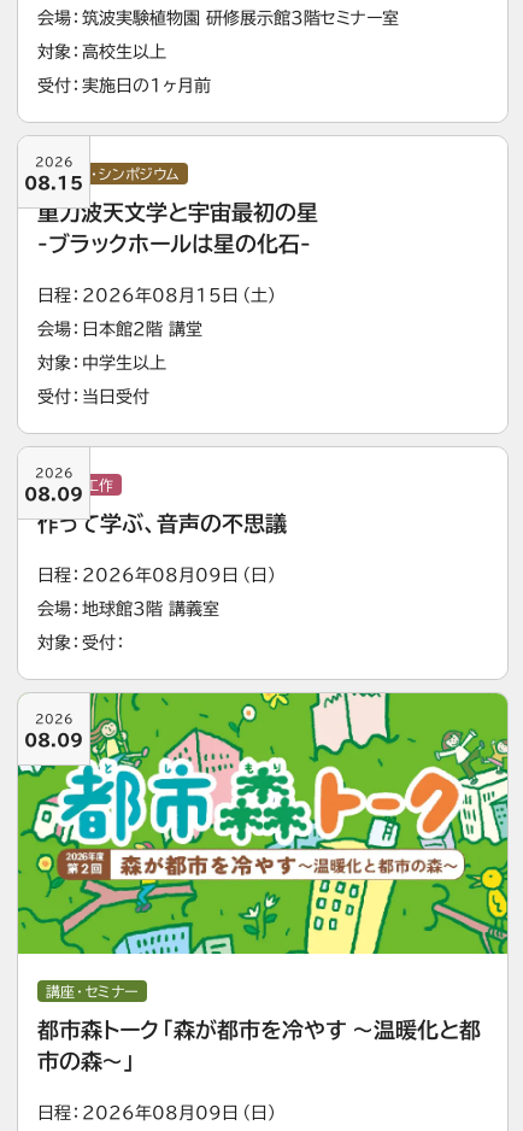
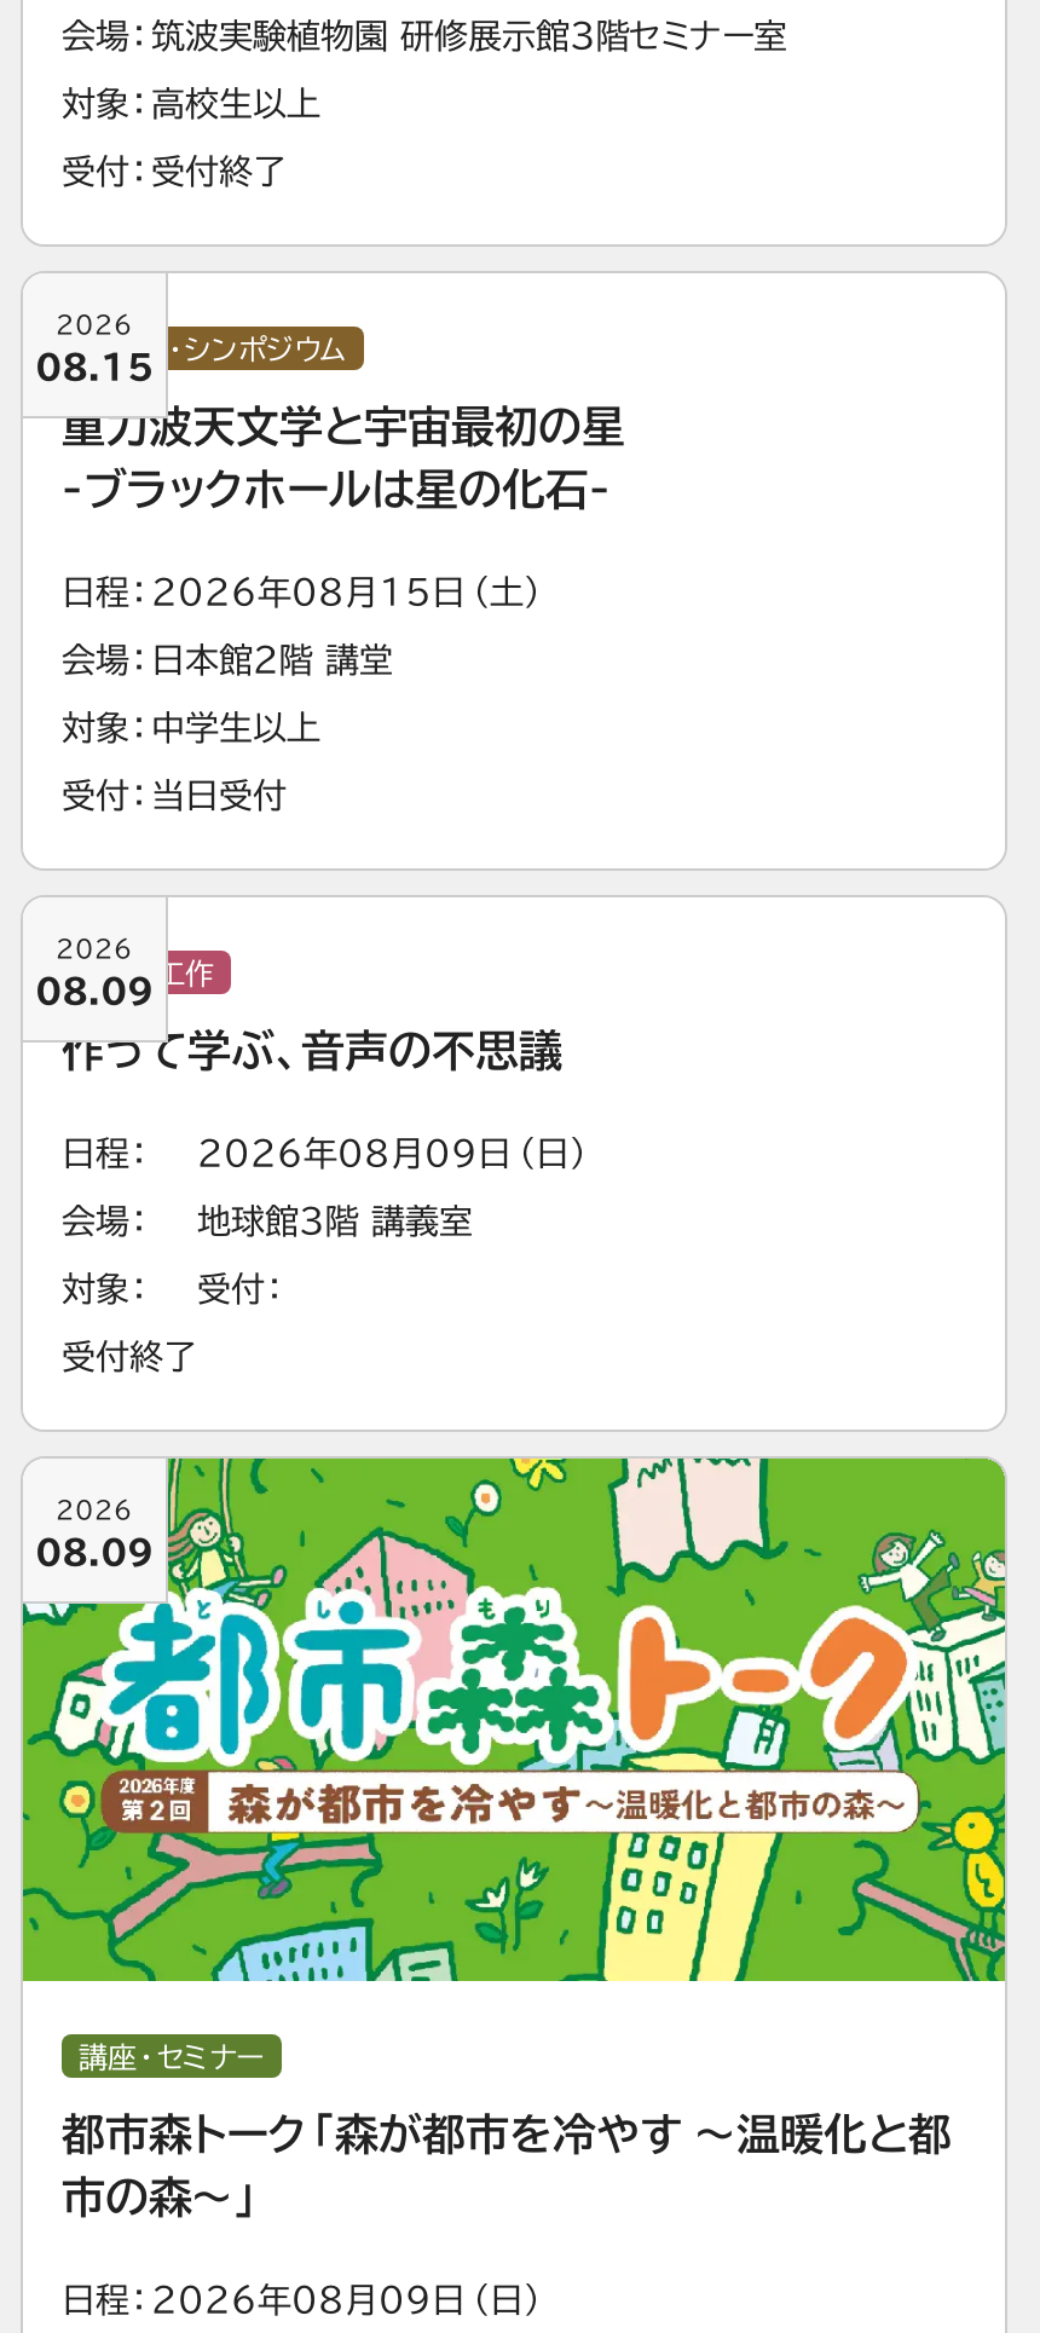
- 実施日の1ヶ月前
+ 受付終了

+ 受付終了
